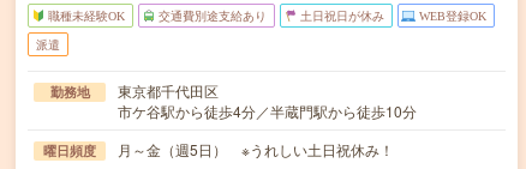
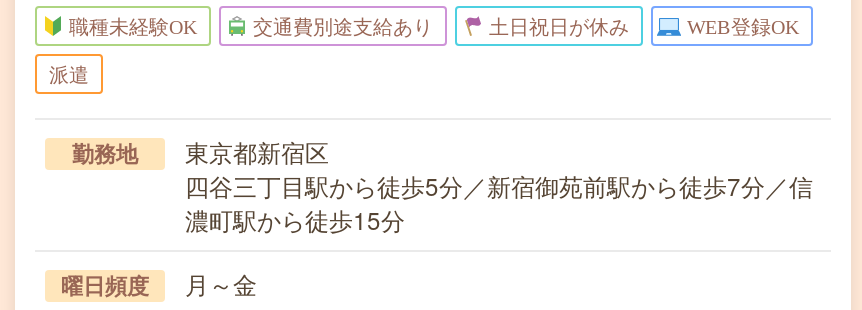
- 東京都千代田区
- 市ケ谷駅から徒歩4分／半蔵門駅から徒歩10分
+ 東京都新宿区
+ 四谷三丁目駅から徒歩5分／新宿御苑前駅から徒歩7分／信
+ 濃町駅から徒歩15分

- 月～金（週5日） ※うれしい土日祝休み！
+ 月～金
